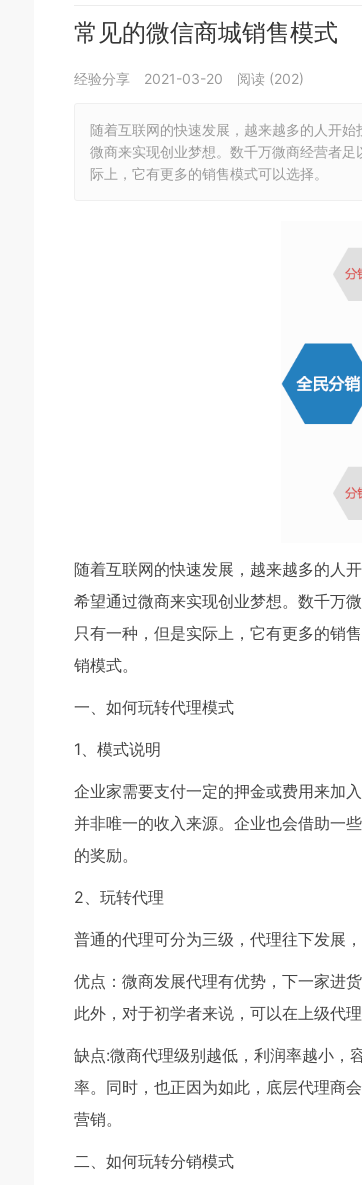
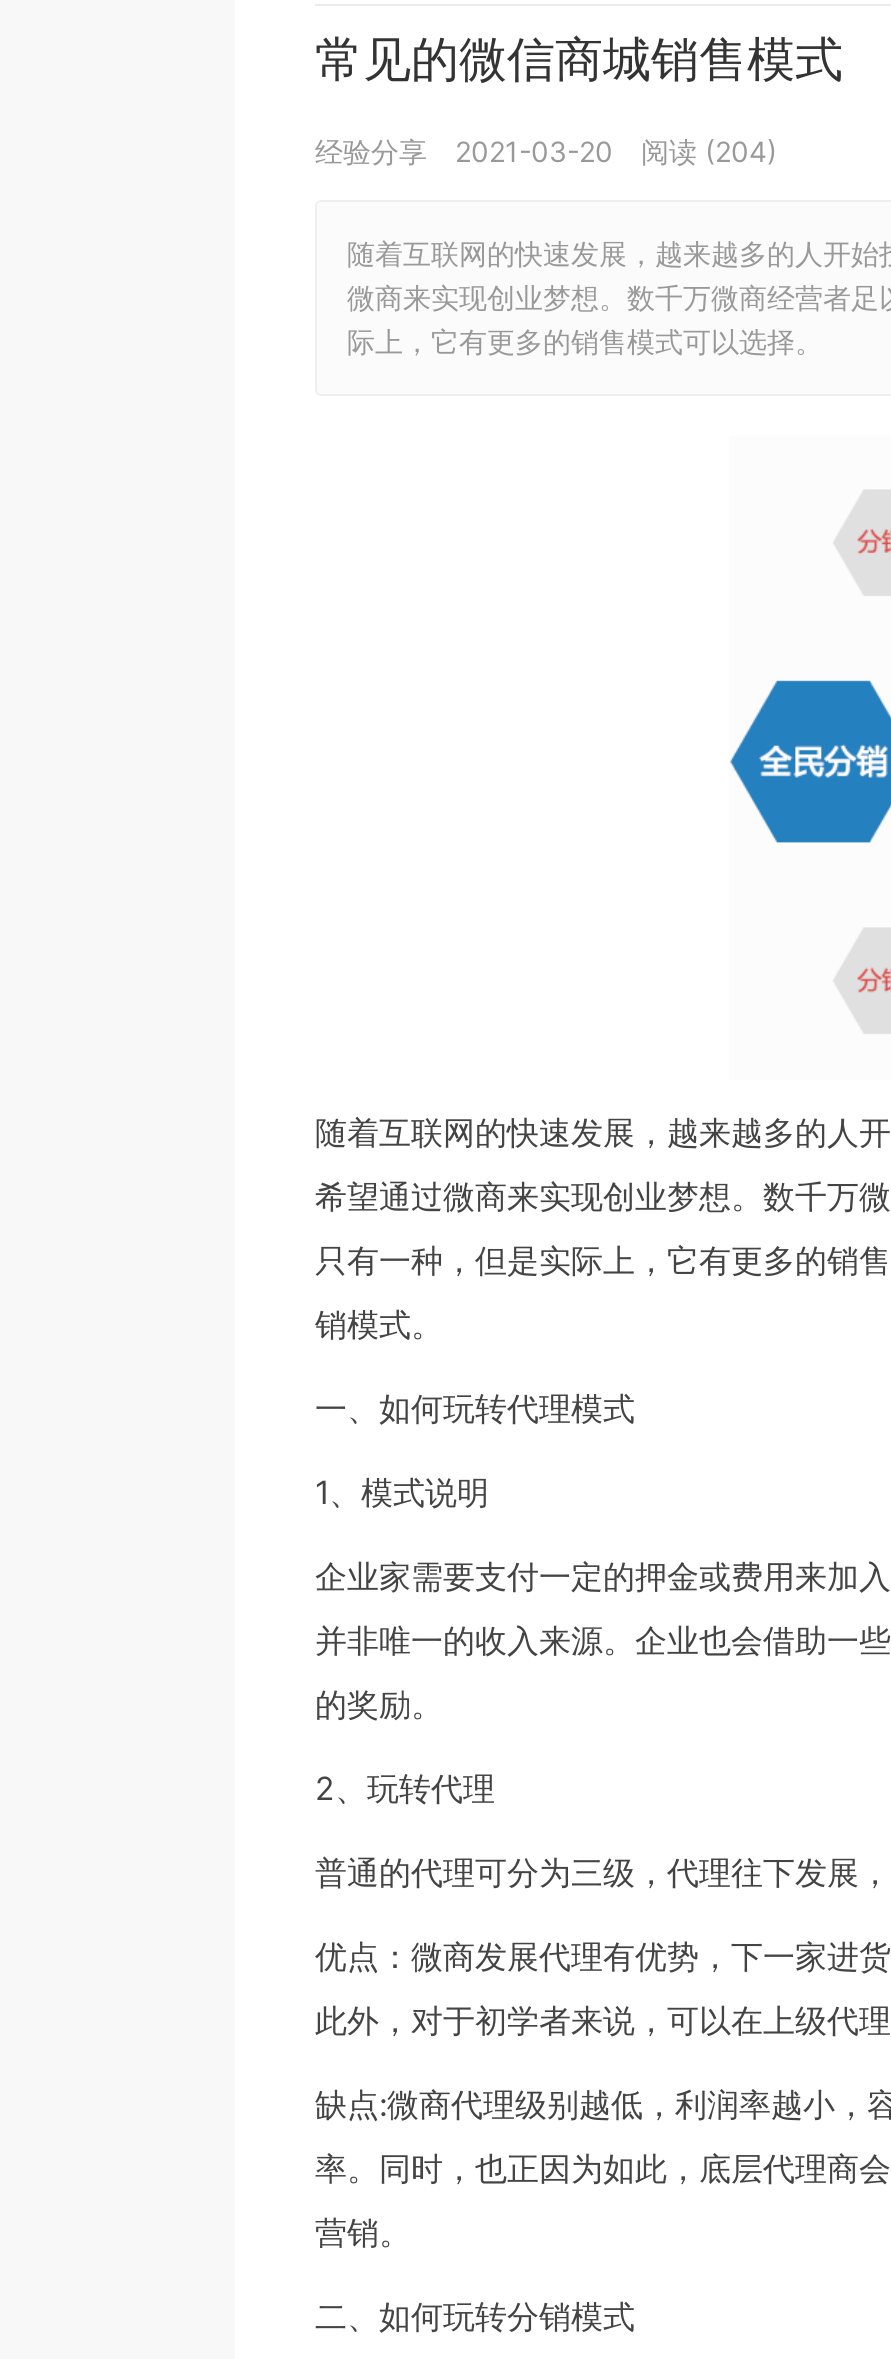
- 经验分享 2021-03-20 阅读 (202)
+ 经验分享 2021-03-20 阅读 (204)
